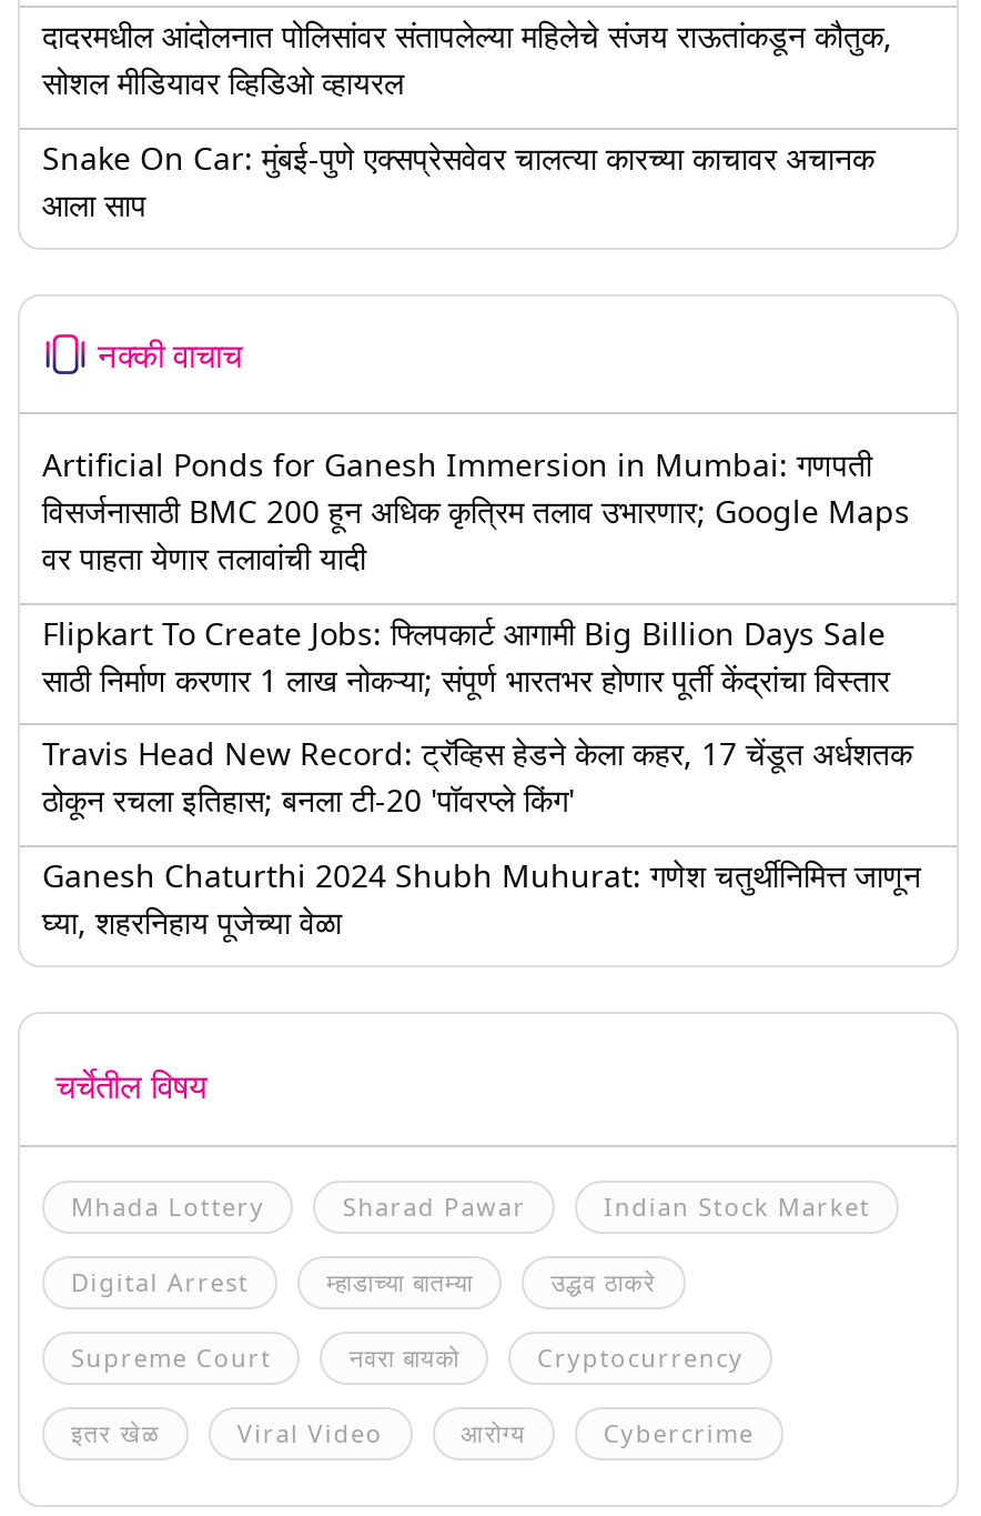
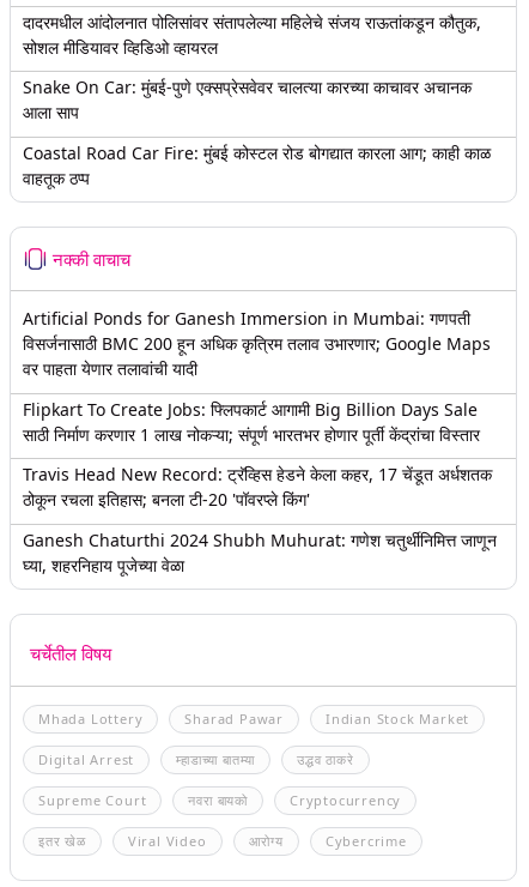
+ Coastal Road Car Fire: मुंबई कोस्टल रोड बोगद्यात कारला आग; काही काळ
+ वाहतूक ठप्प
